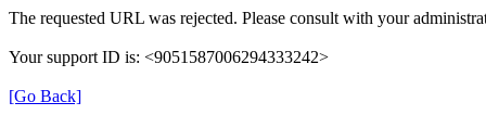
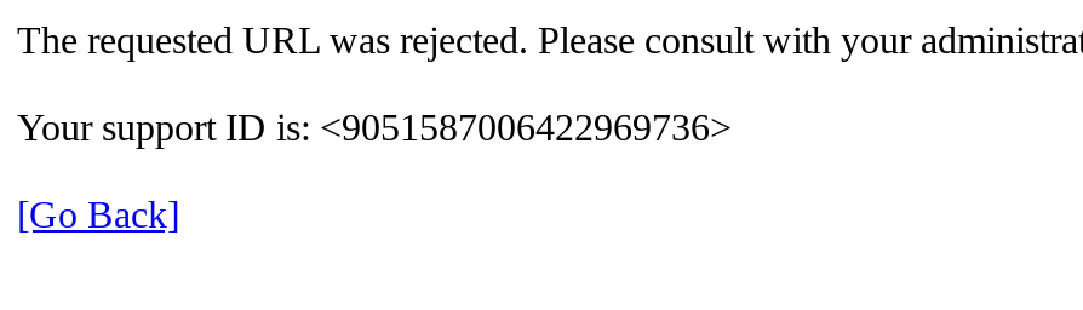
- Your support ID is: <9051587006294333242>
+ Your support ID is: <9051587006422969736>
